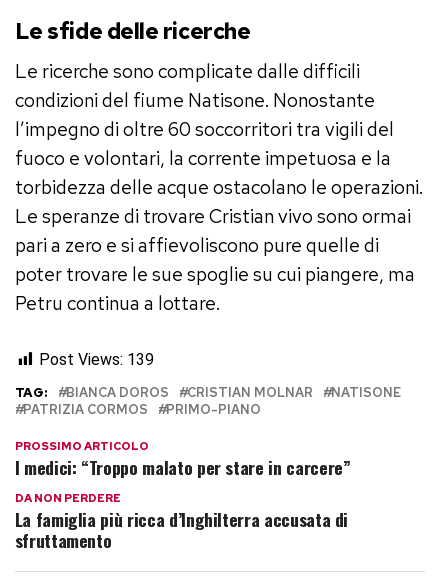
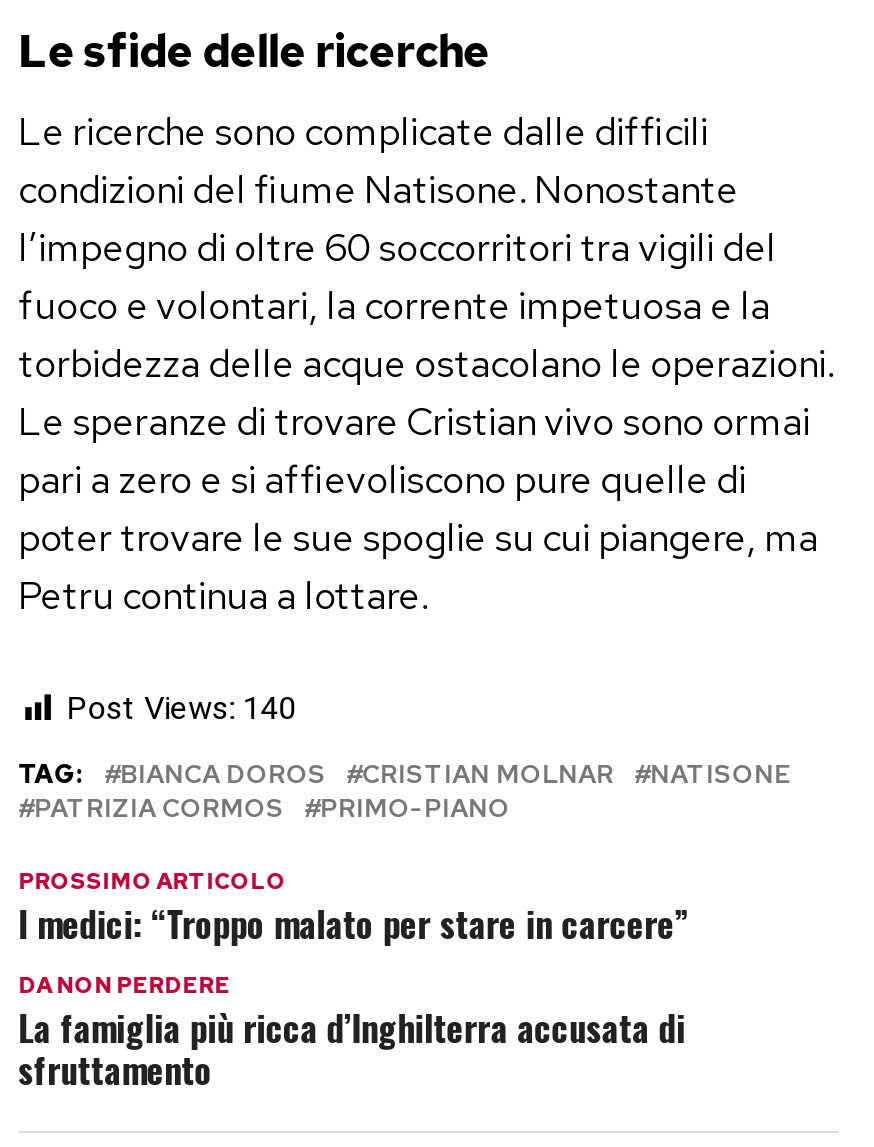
- Post Views: 139
+ Post Views: 140
